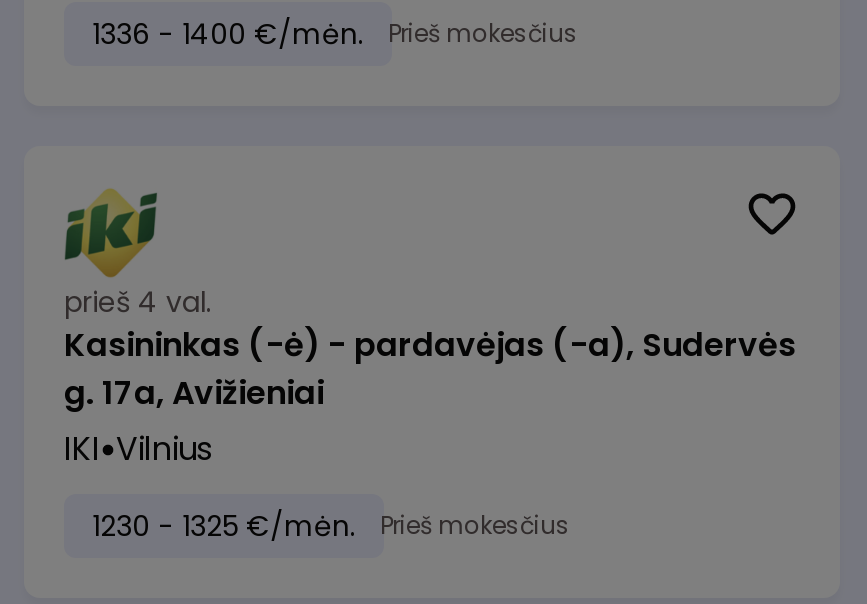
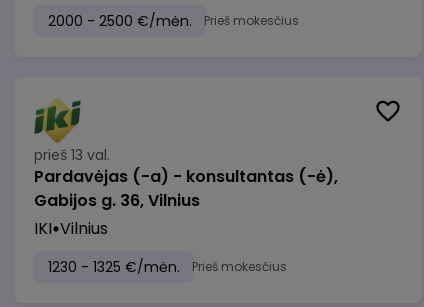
- 1336 - 1400 €/mėn. Prieš mokesčius
+ 2000 - 2500 €/mėn. Prieš mokesčius

- prieš 4 val.
- Kasininkas (-ė) - pardavėjas (-a), Sudervės
- g. 17a, Avižieniai
+ prieš 13 val.
+ Pardavėjas (-a) - konsultantas (-ė),
+ Gabijos g. 36, Vilnius
